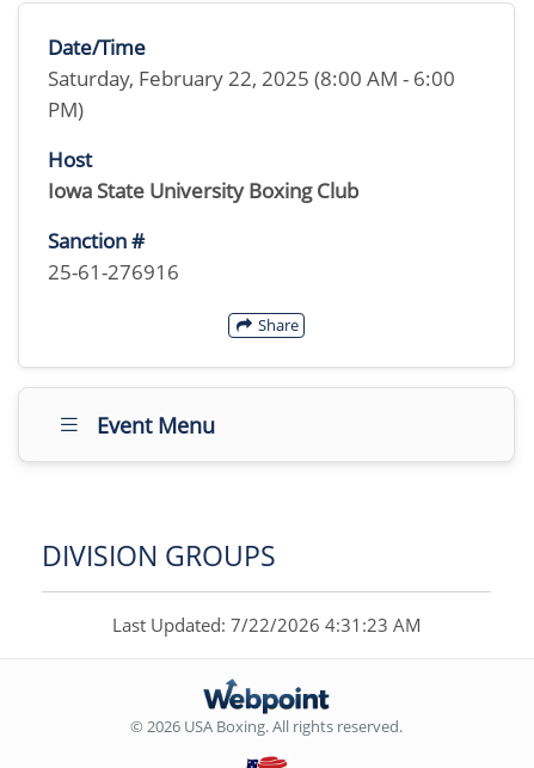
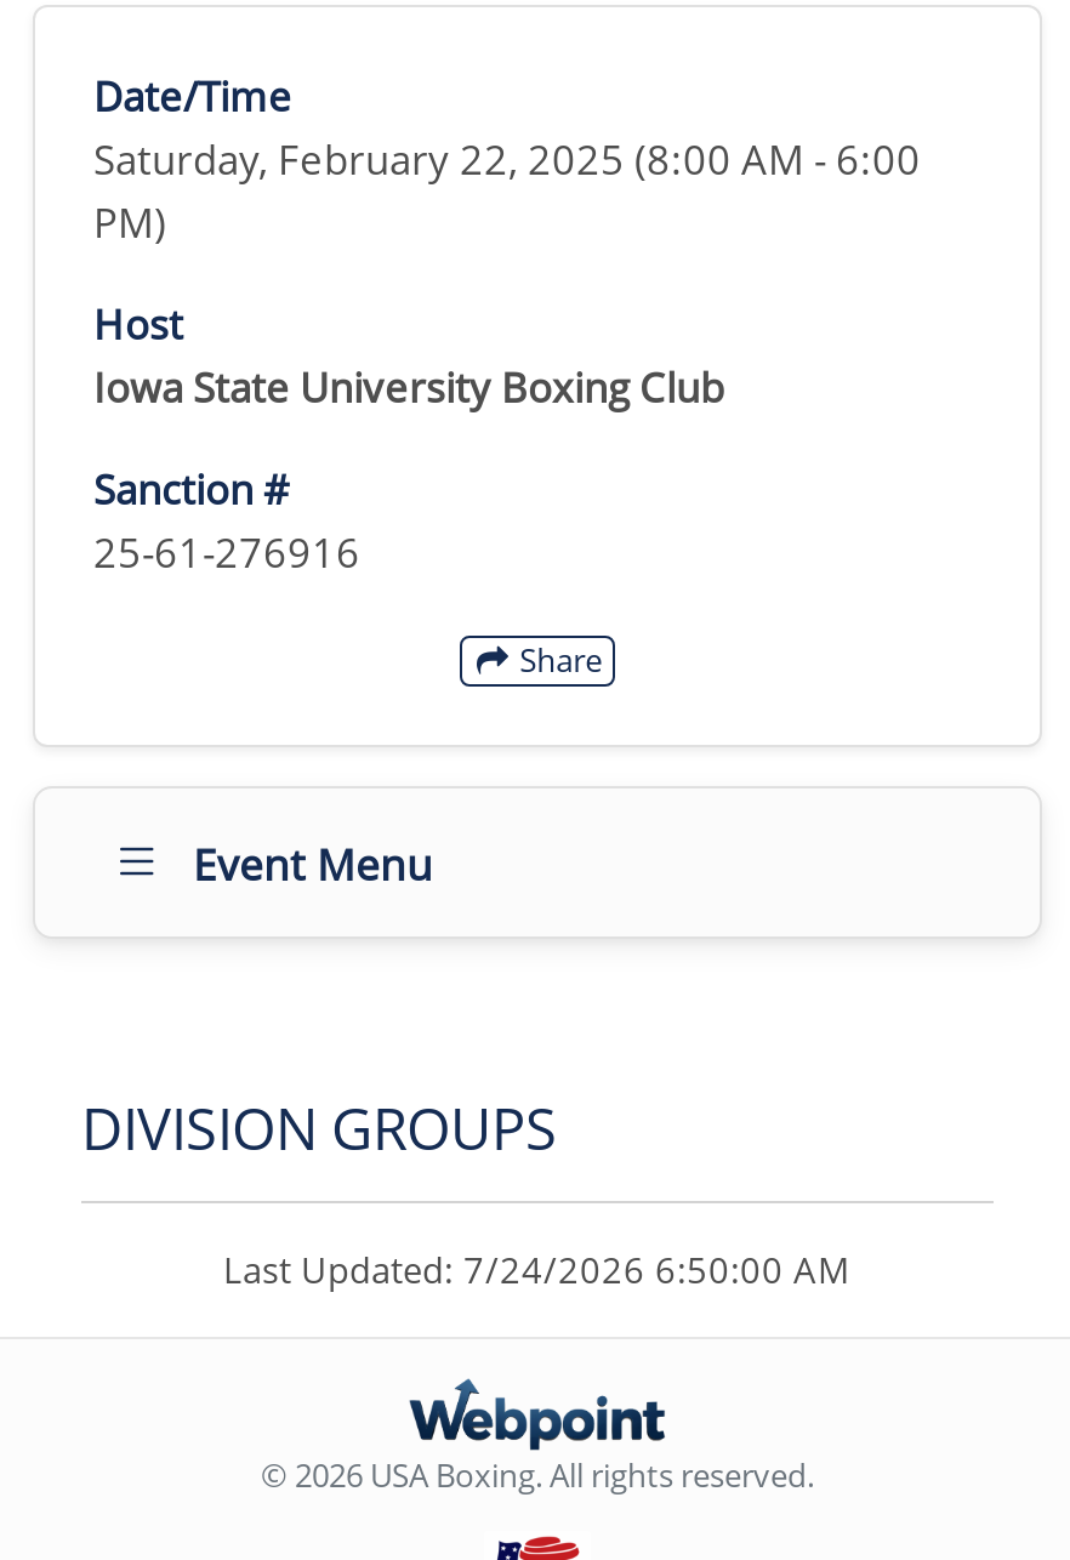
- Last Updated: 7/22/2026 4:31:23 AM
+ Last Updated: 7/24/2026 6:50:00 AM
